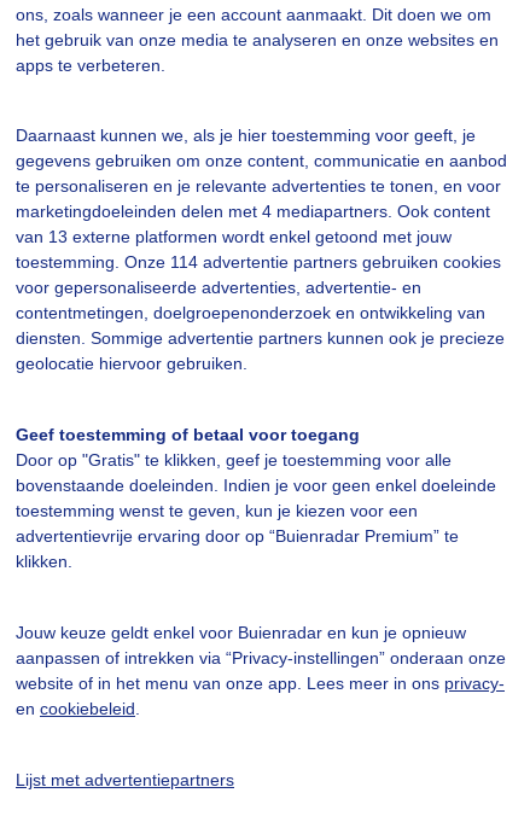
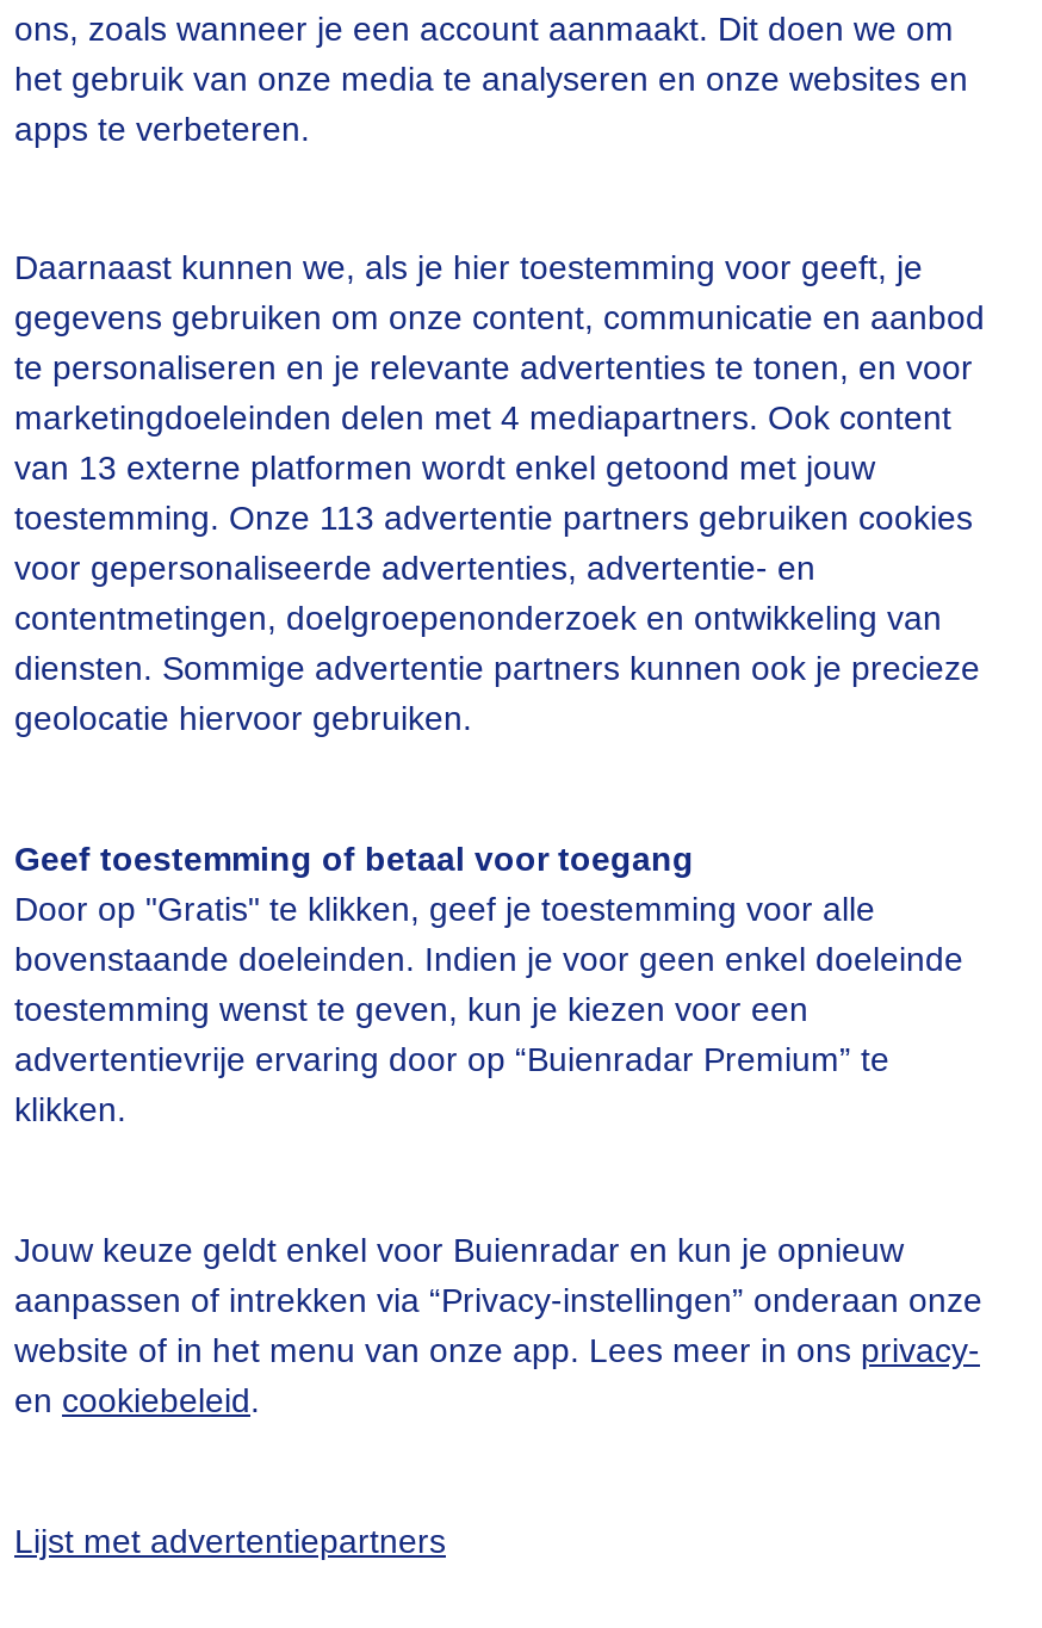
- toestemming. Onze 114 advertentie partners gebruiken cookies
+ toestemming. Onze 113 advertentie partners gebruiken cookies
